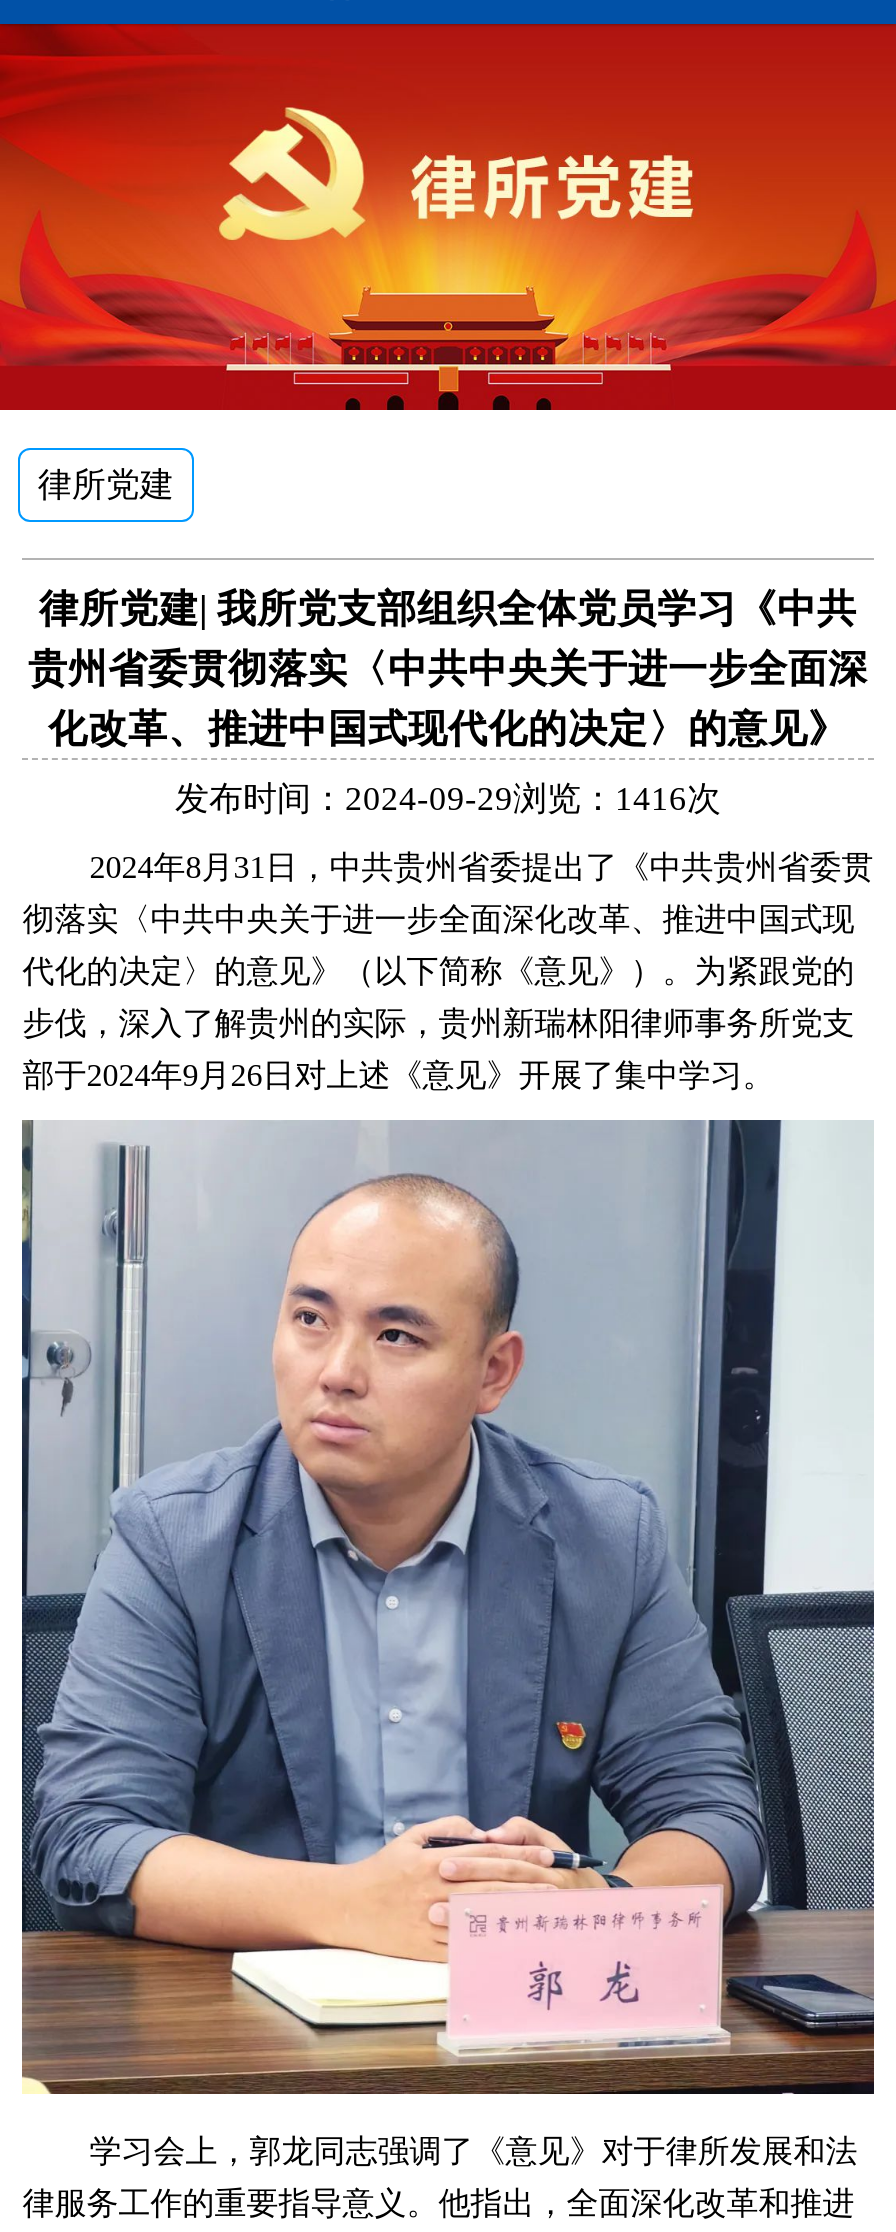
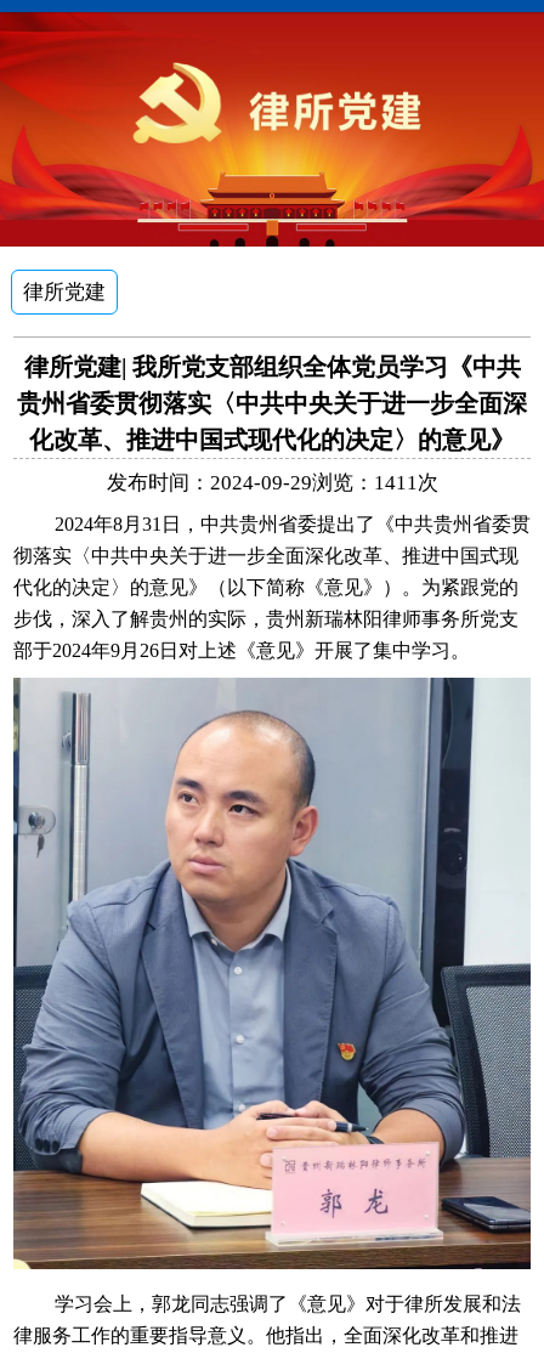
- 发布时间：2024-09-29浏览：1416次
+ 发布时间：2024-09-29浏览：1411次
